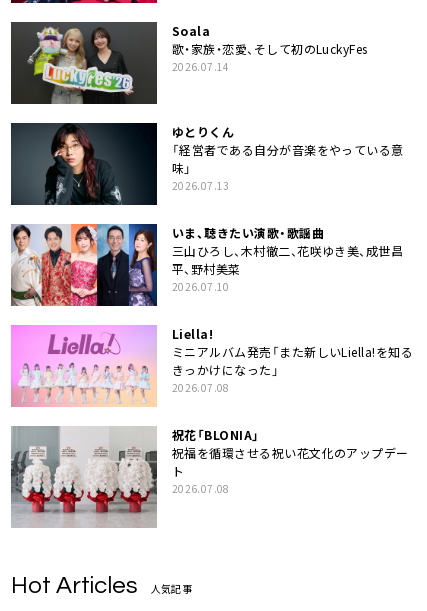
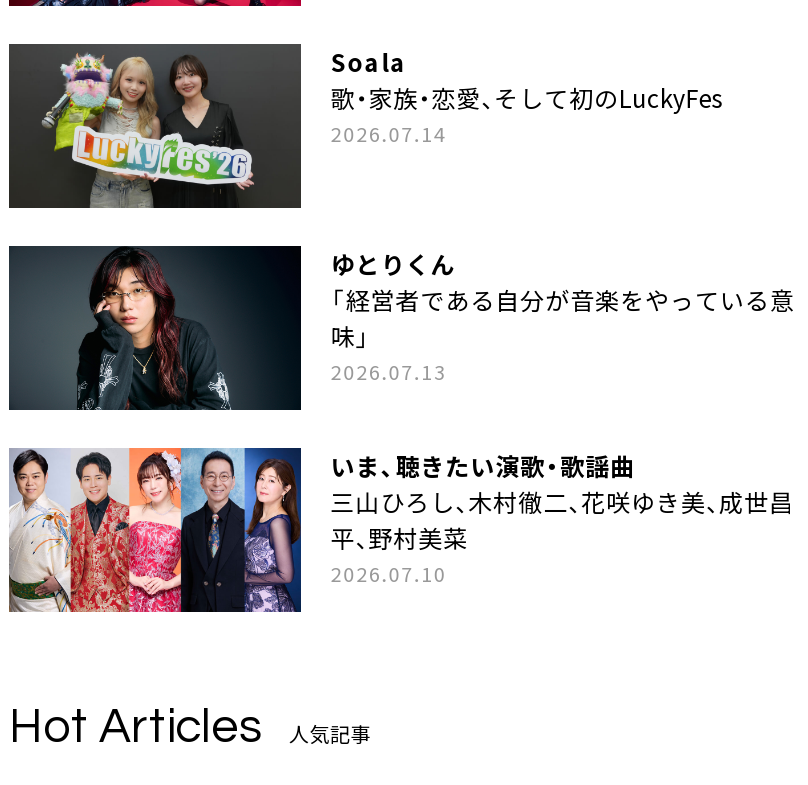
- [image]
- Liella!
- ミニアルバム発売「また新しいLiella!を知る
- きっかけになった」
- 2026.07.08
- 祝花「BLONIA」
- 祝福を循環させる祝い花文化のアップデー
- ト
- 2026.07.08

- [image]
